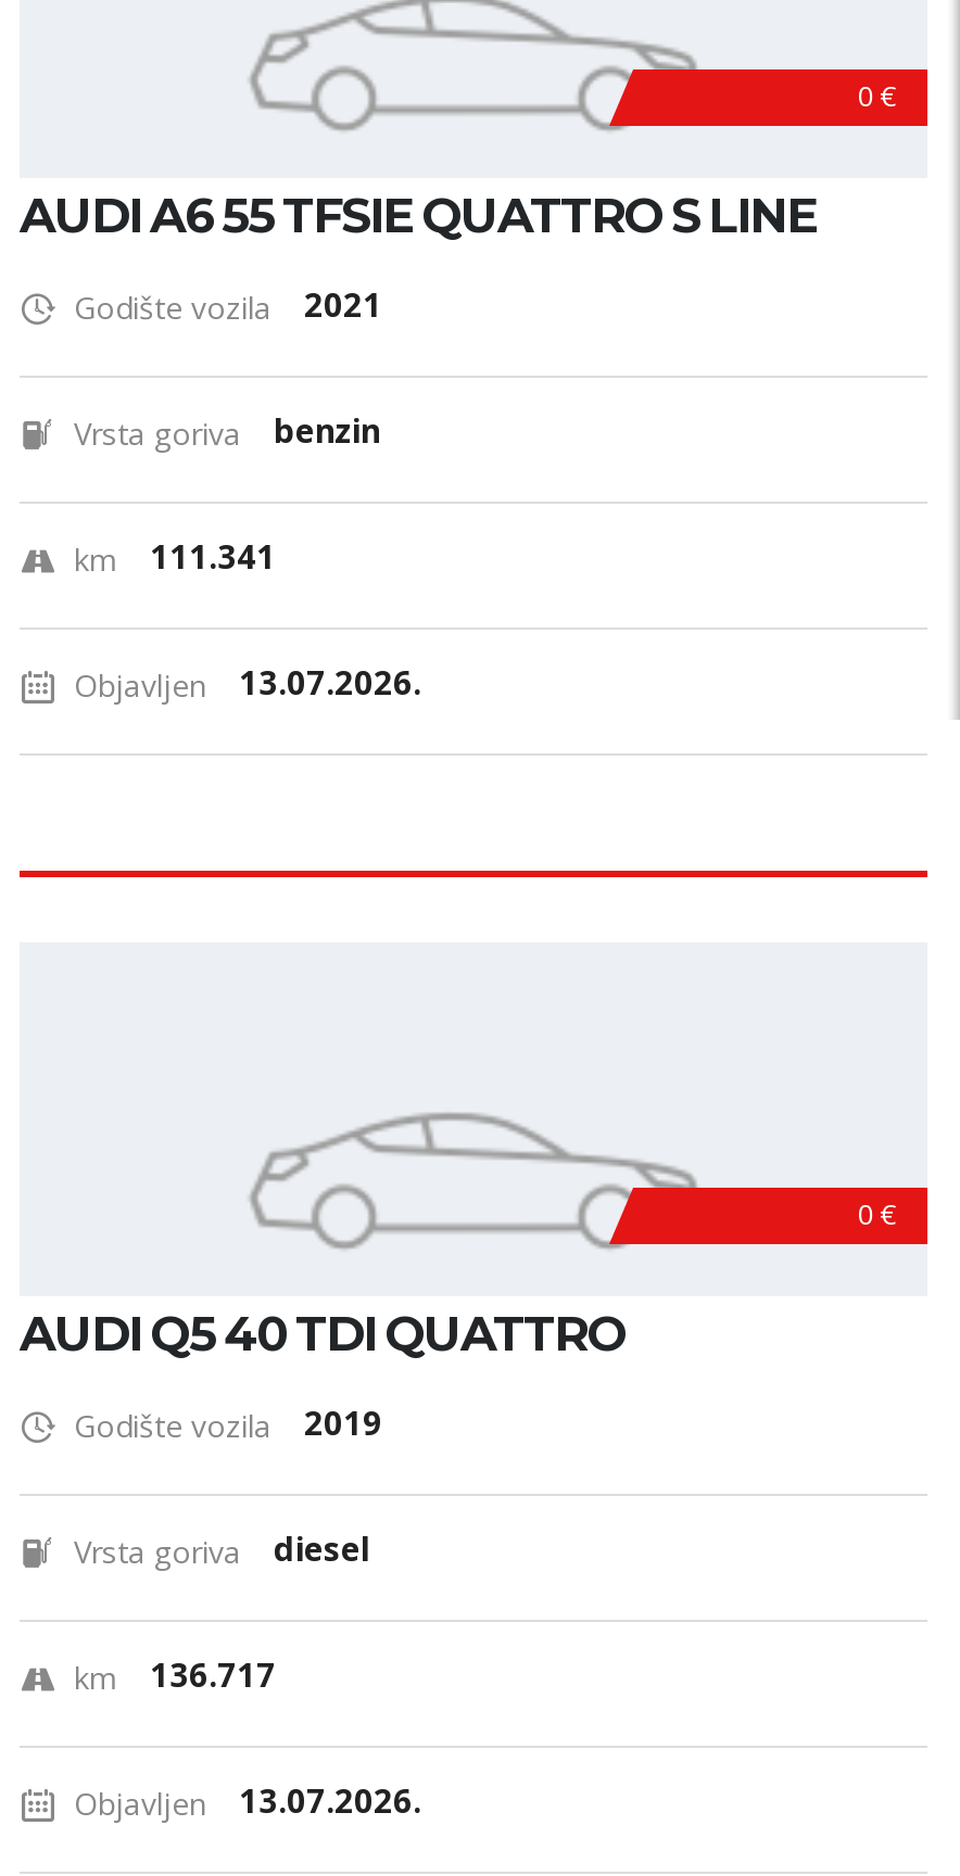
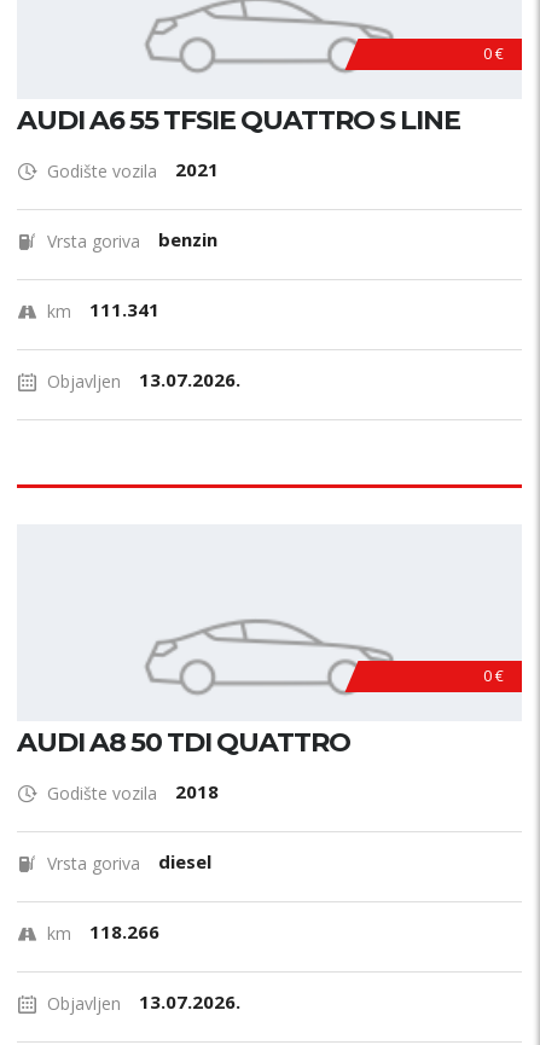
- AUDI Q5 40 TDI QUATTRO
+ AUDI A8 50 TDI QUATTRO

- Godište vozila 2019
+ Godište vozila 2018

- km 136.717
+ km 118.266
